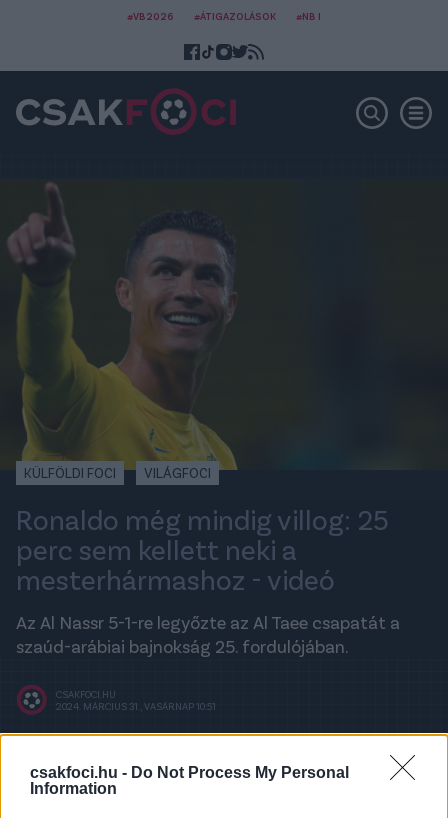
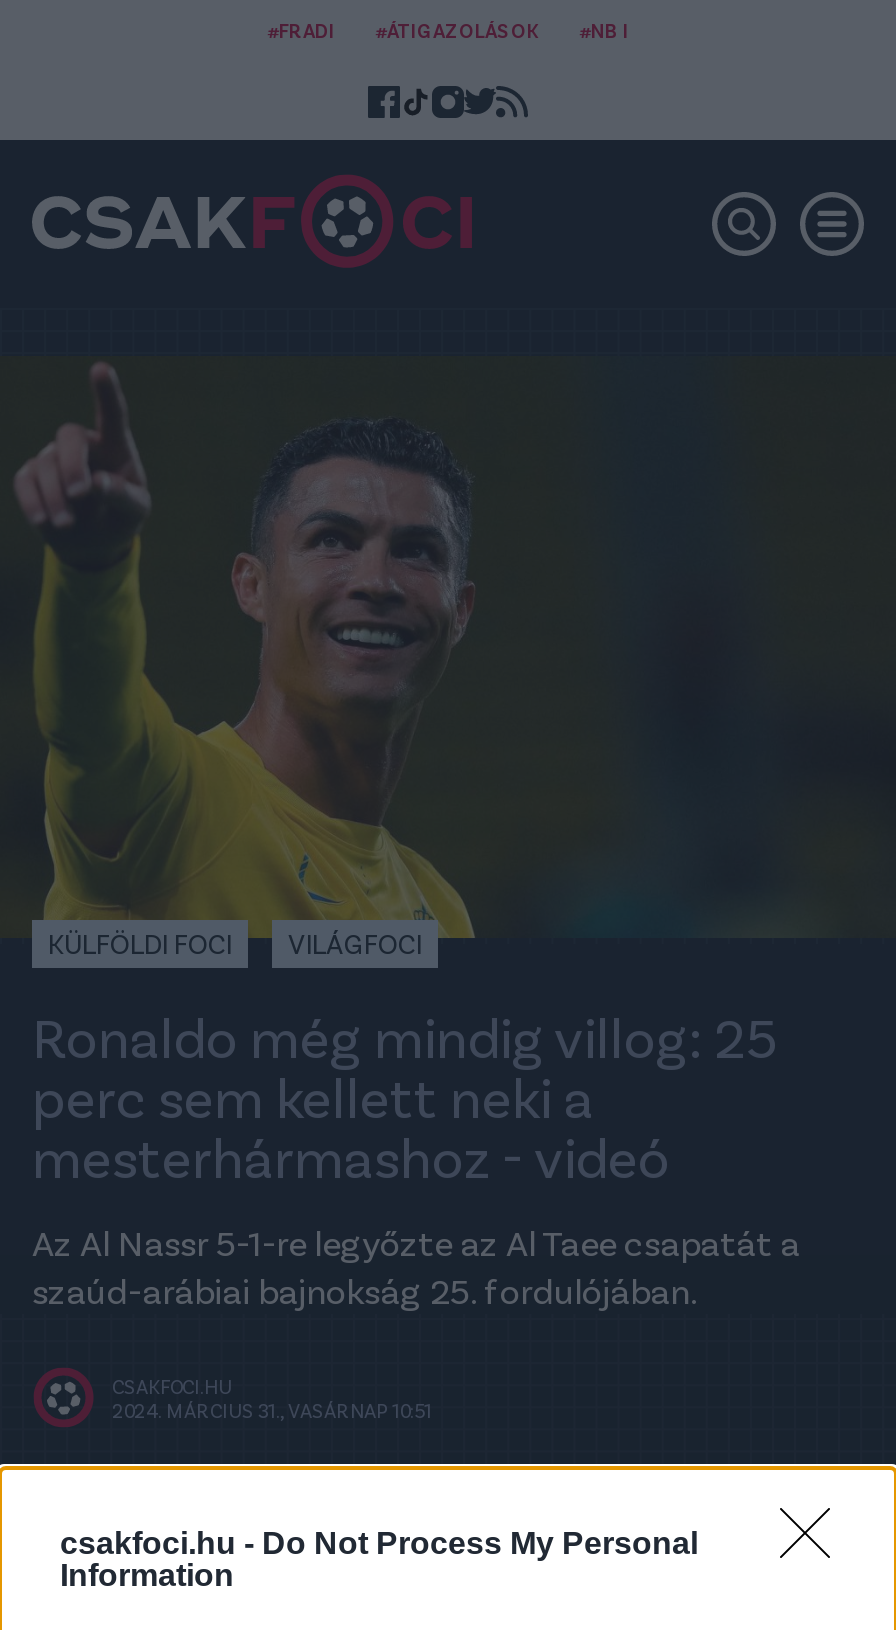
- #VB2026
+ #FRADI
